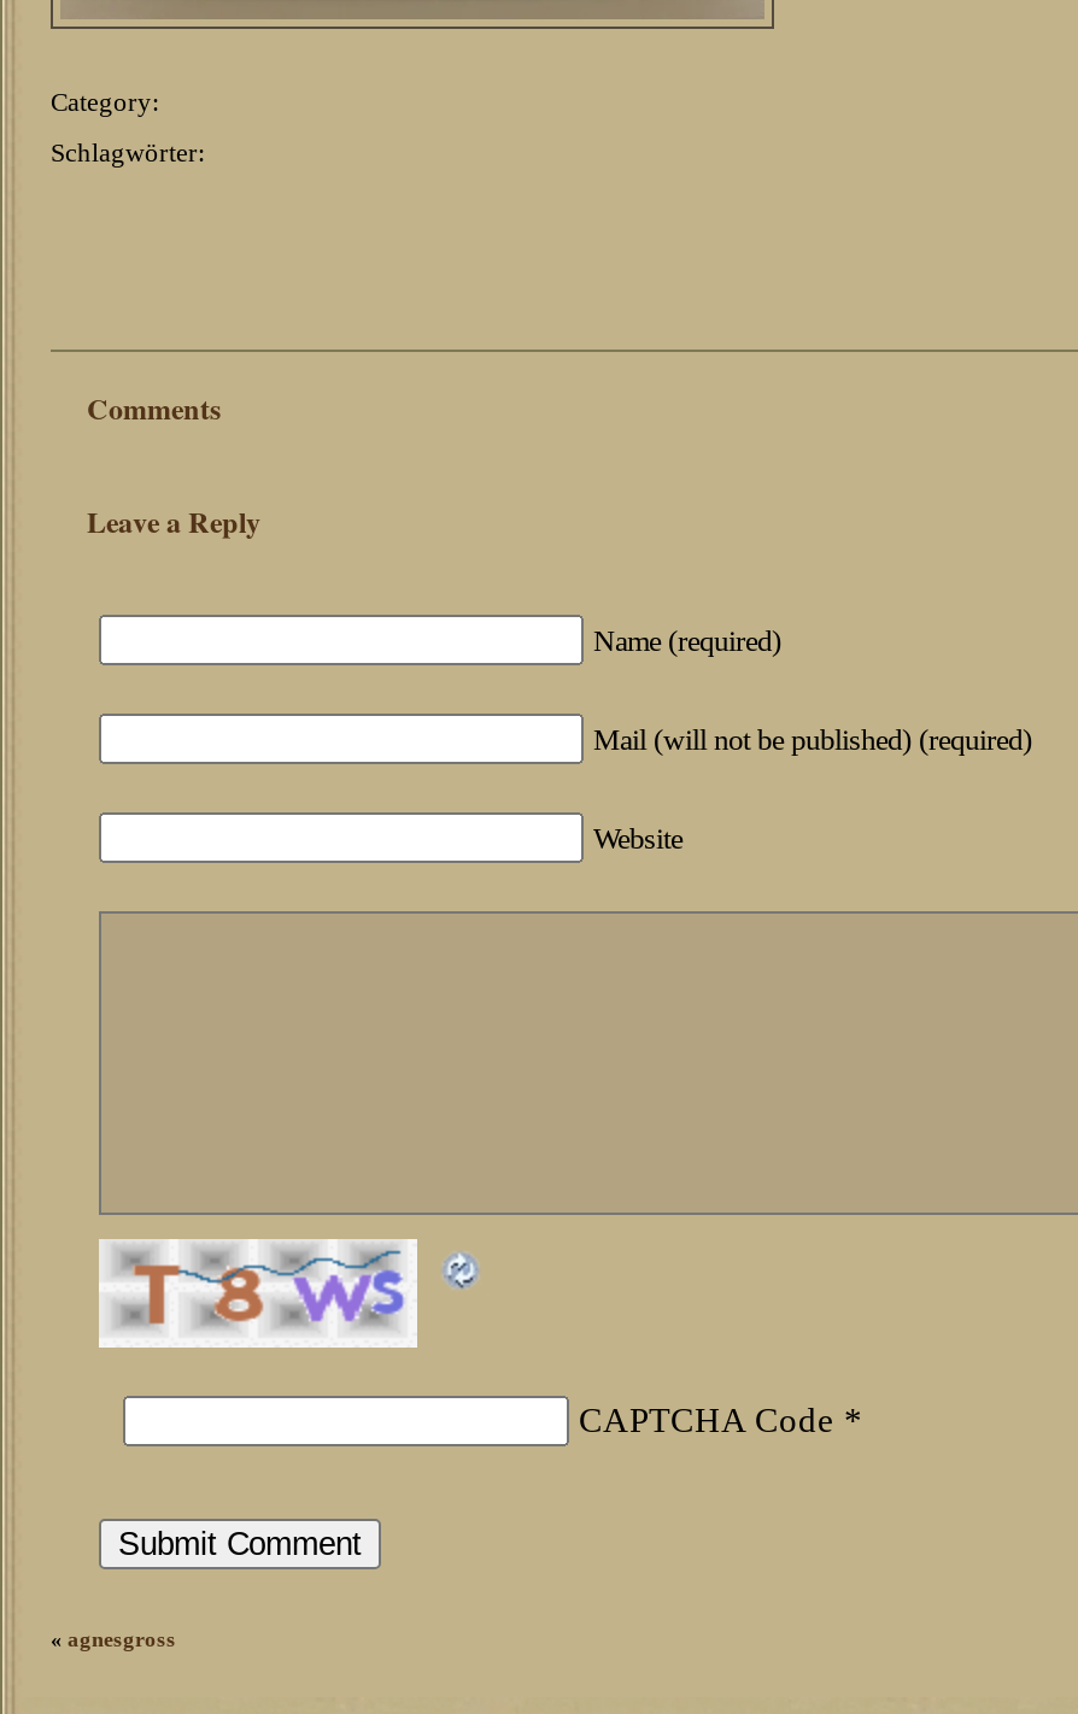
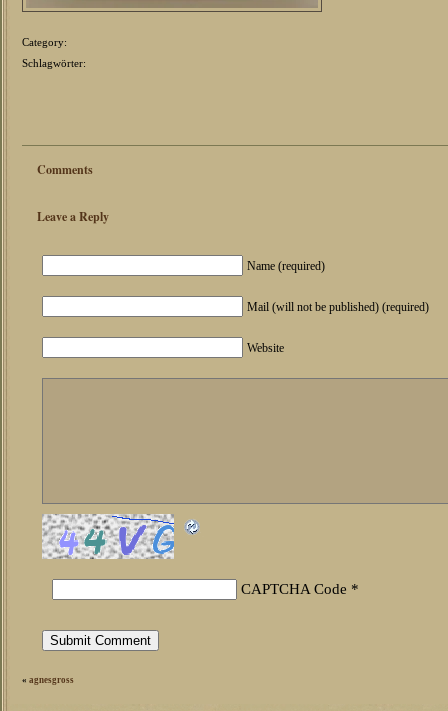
- [image]
+ [image]
